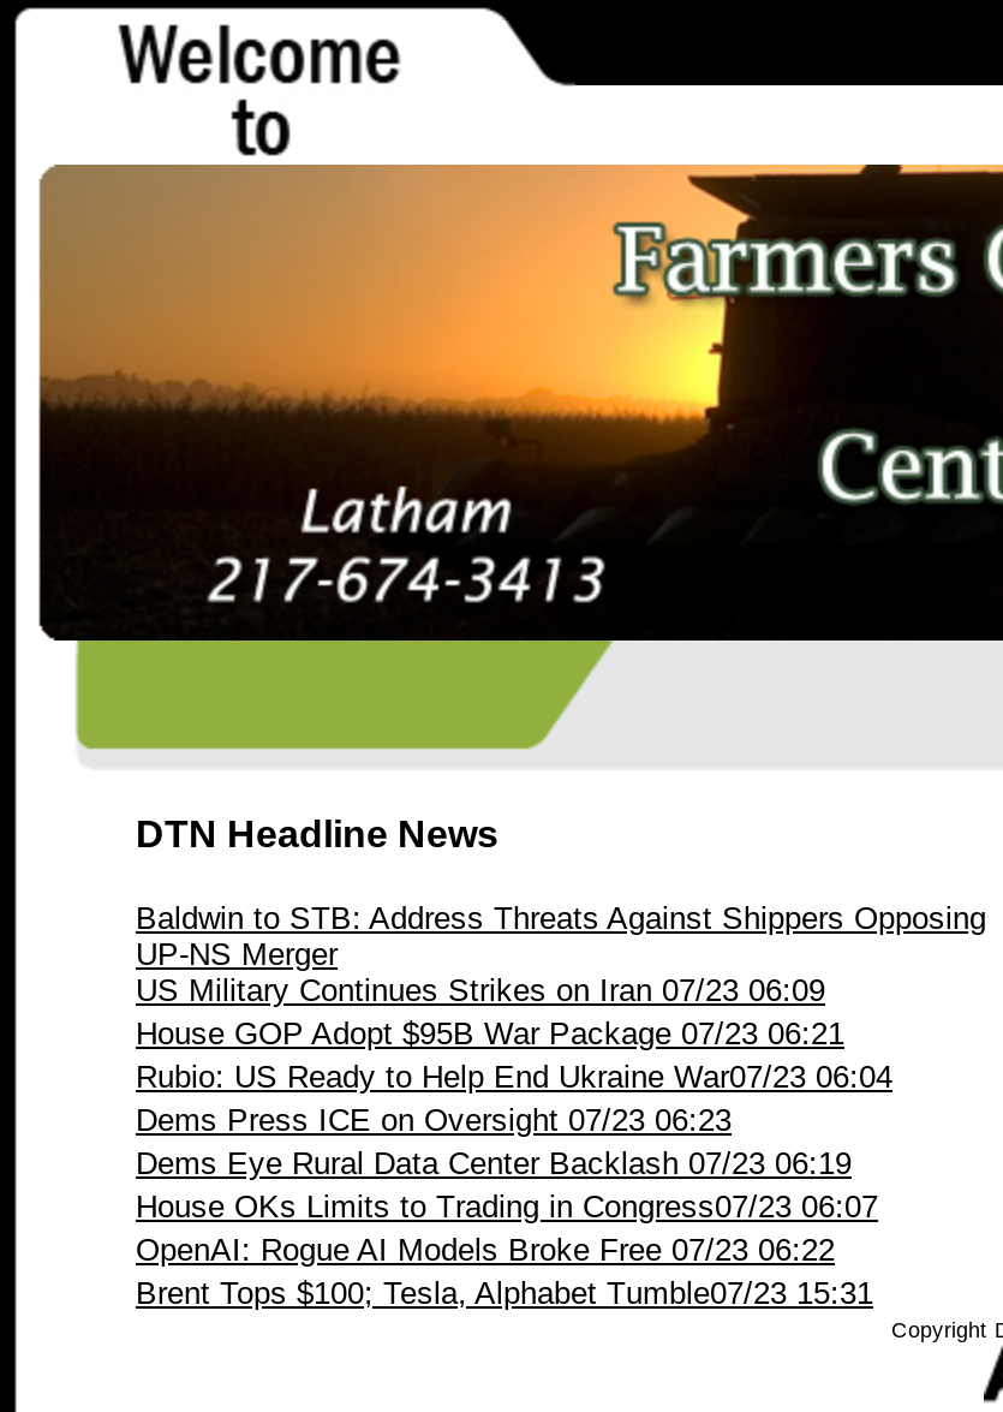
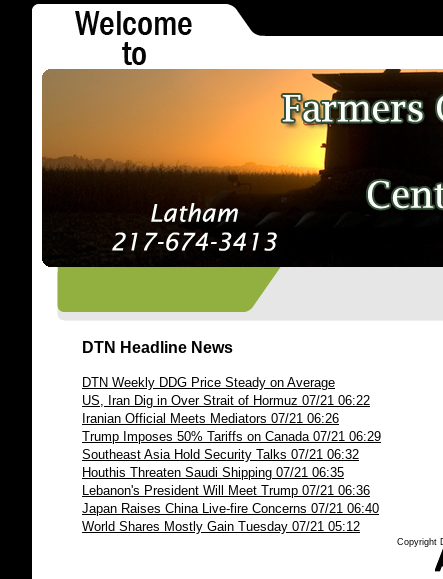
- Baldwin to STB: Address Threats Against Shippers Opposing
- UP-NS Merger
- US Military Continues Strikes on Iran 07/23 06:09
- House GOP Adopt $95B War Package 07/23 06:21
- Rubio: US Ready to Help End Ukraine War07/23 06:04
- Dems Press ICE on Oversight 07/23 06:23
- Dems Eye Rural Data Center Backlash 07/23 06:19
- House OKs Limits to Trading in Congress07/23 06:07
- OpenAI: Rogue AI Models Broke Free 07/23 06:22
- Brent Tops $100; Tesla, Alphabet Tumble07/23 15:31
+ DTN Weekly DDG Price Steady on Average
+ US, Iran Dig in Over Strait of Hormuz 07/21 06:22
+ Iranian Official Meets Mediators 07/21 06:26
+ Trump Imposes 50% Tariffs on Canada 07/21 06:29
+ Southeast Asia Hold Security Talks 07/21 06:32
+ Houthis Threaten Saudi Shipping 07/21 06:35
+ Lebanon's President Will Meet Trump 07/21 06:36
+ Japan Raises China Live-fire Concerns 07/21 06:40
+ World Shares Mostly Gain Tuesday 07/21 05:12
